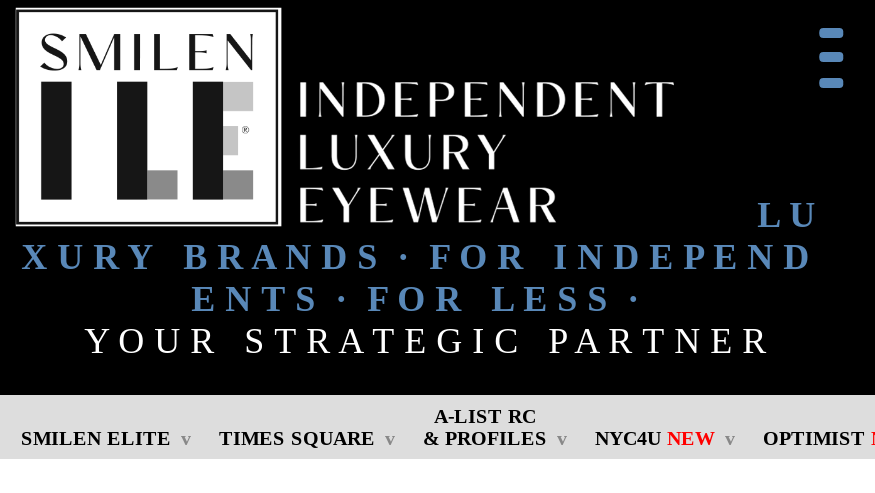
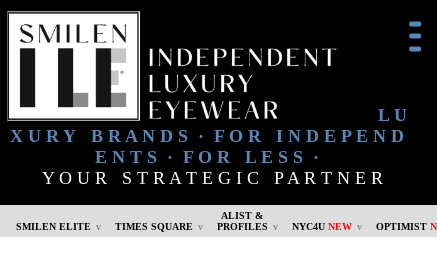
- A-LIST RC
- & PROFILES
+ ALIST &
+ PROFILES
